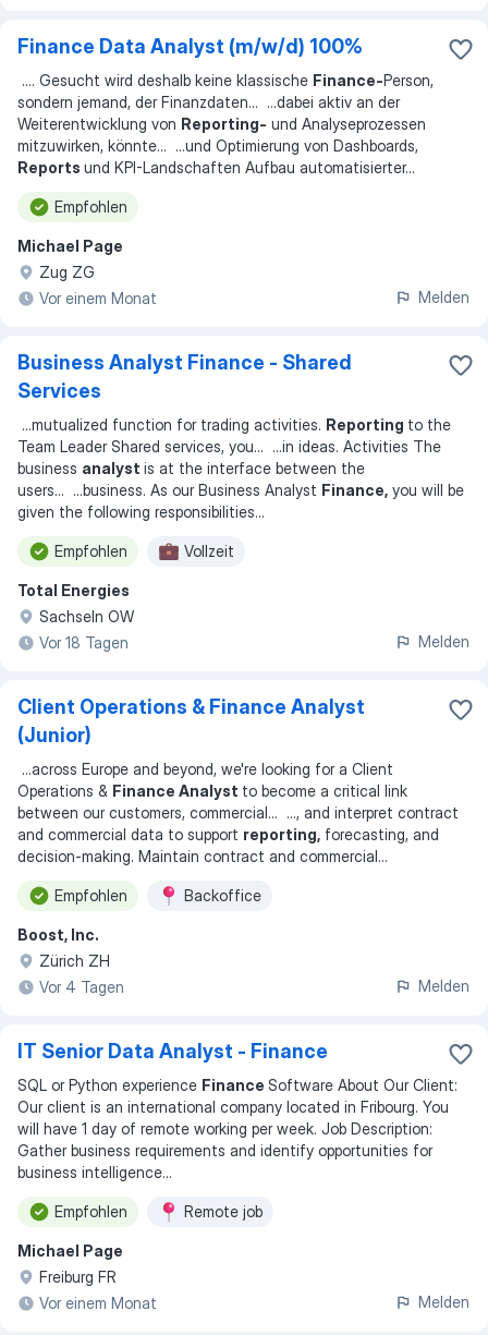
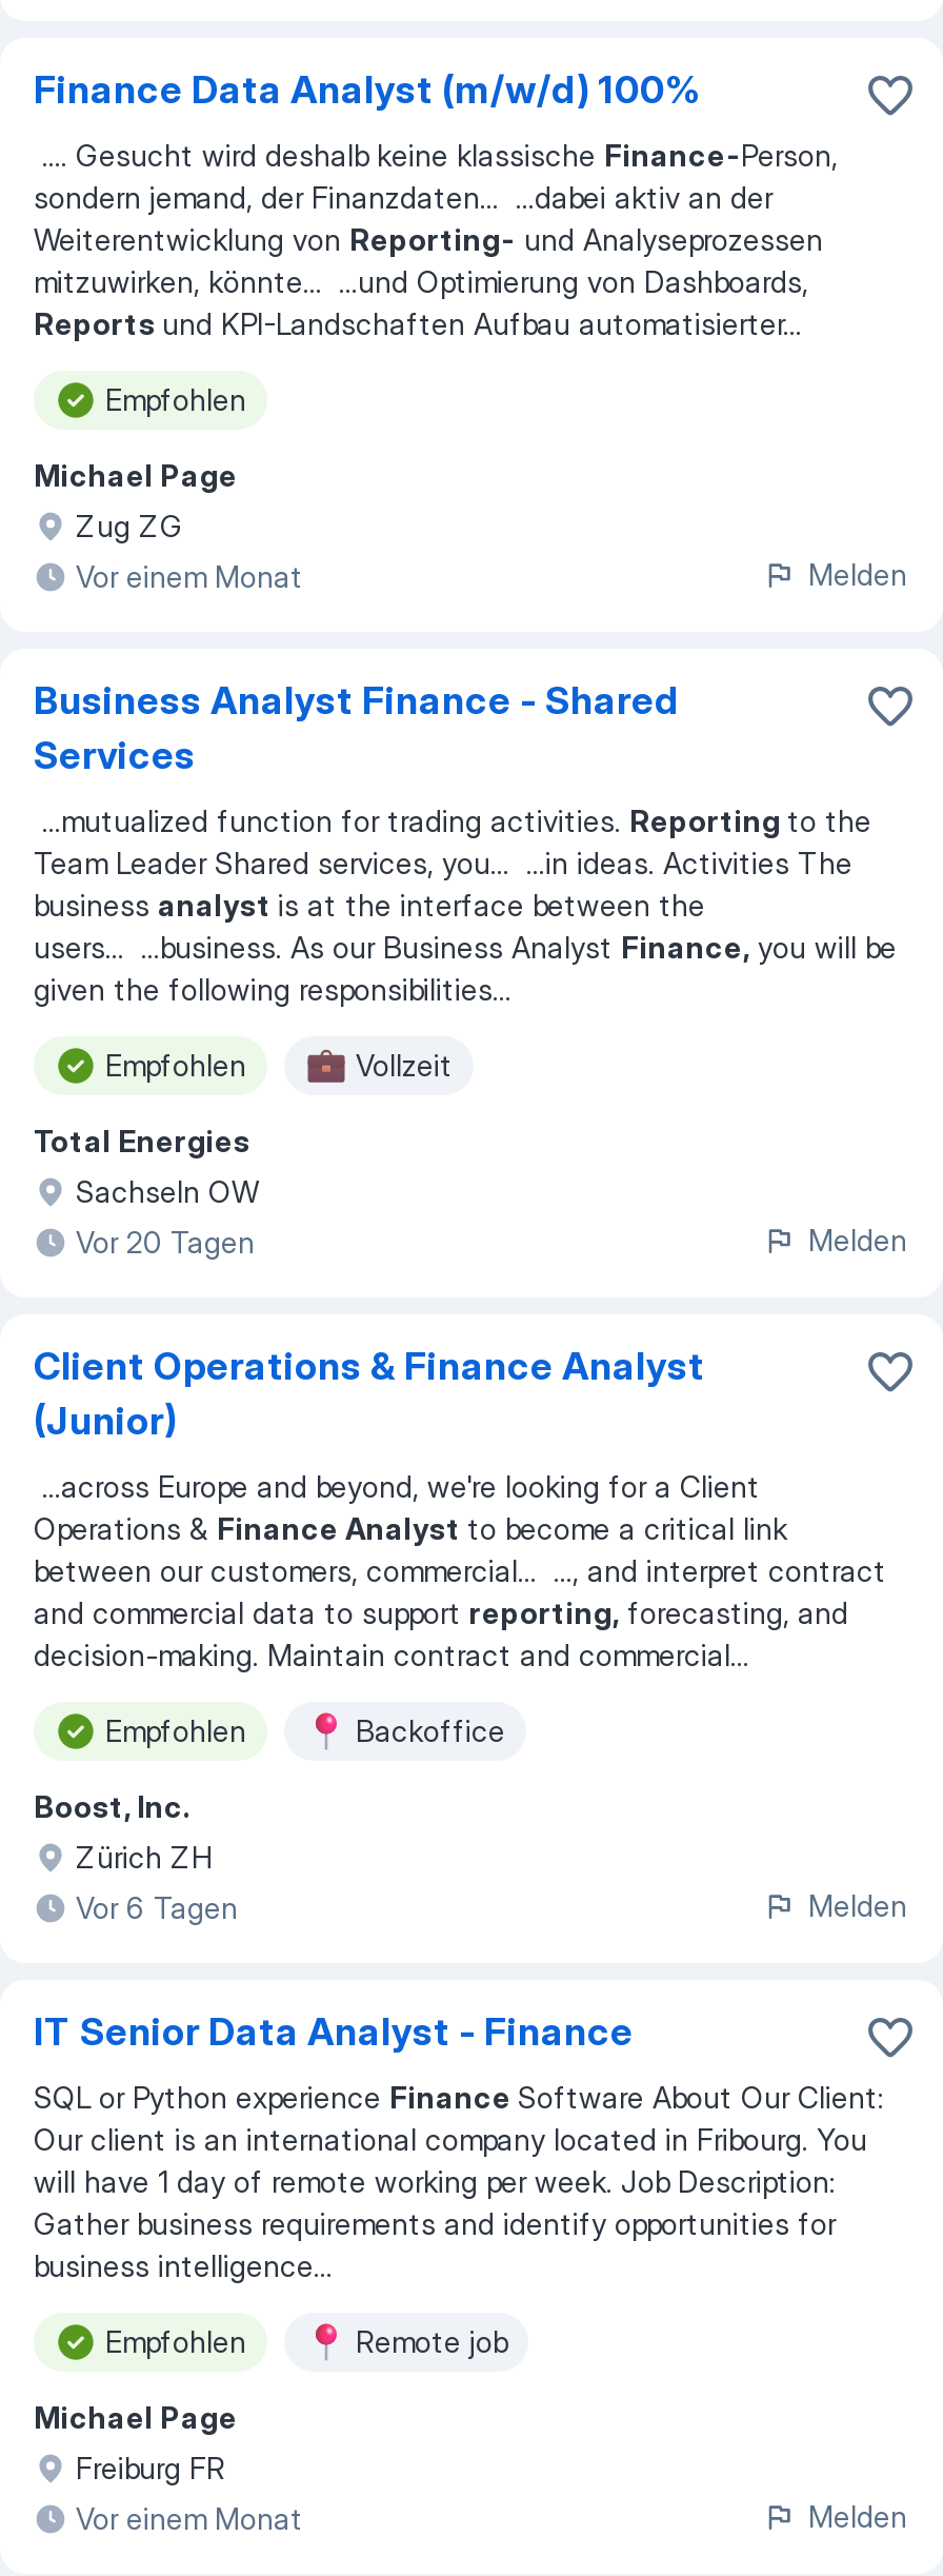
- Vor 18 Tagen
+ Vor 20 Tagen

- Vor 4 Tagen
+ Vor 6 Tagen
